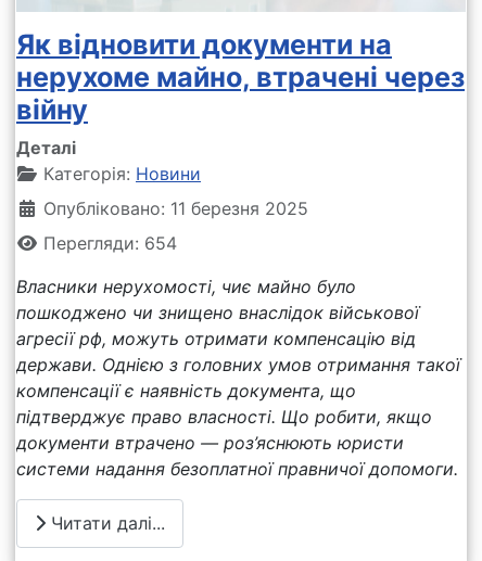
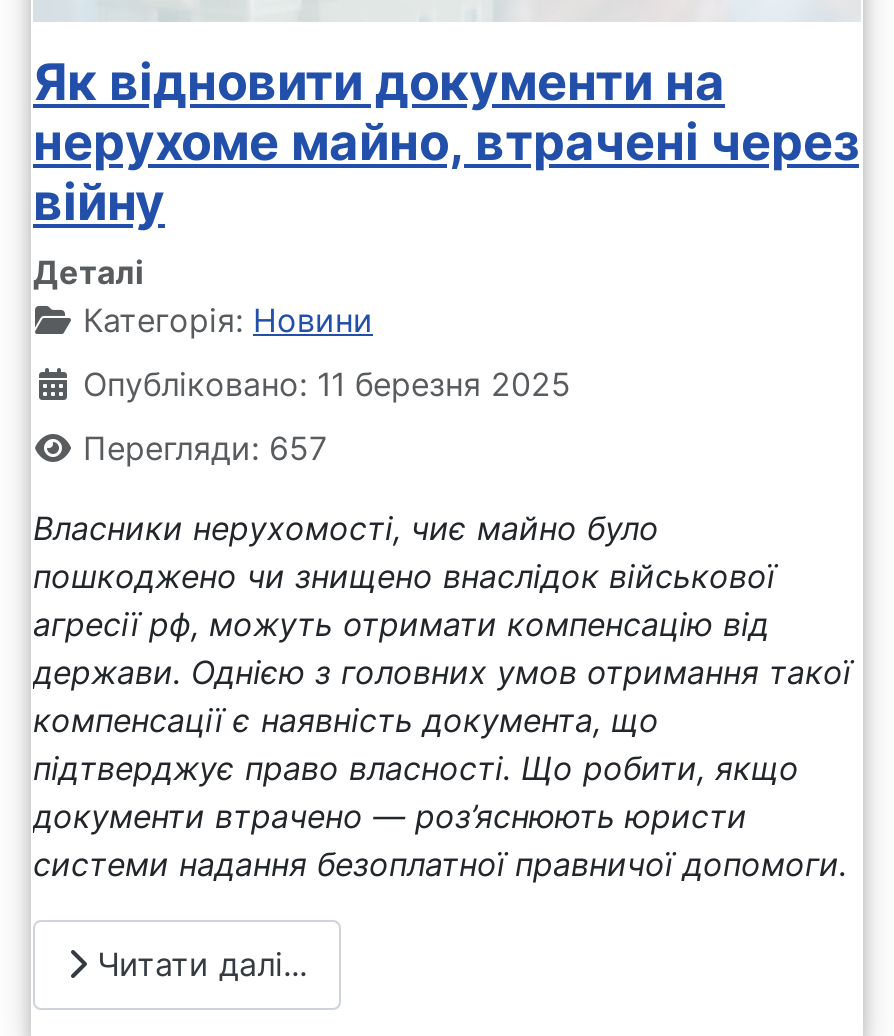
- Перегляди: 654
+ Перегляди: 657
